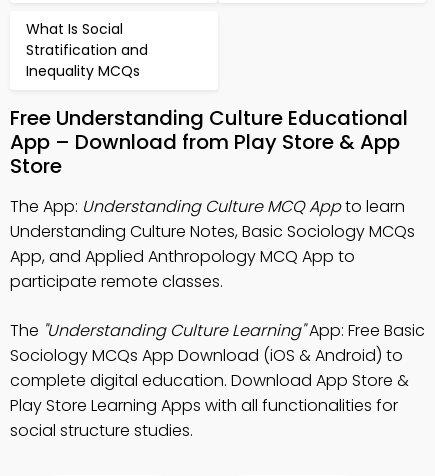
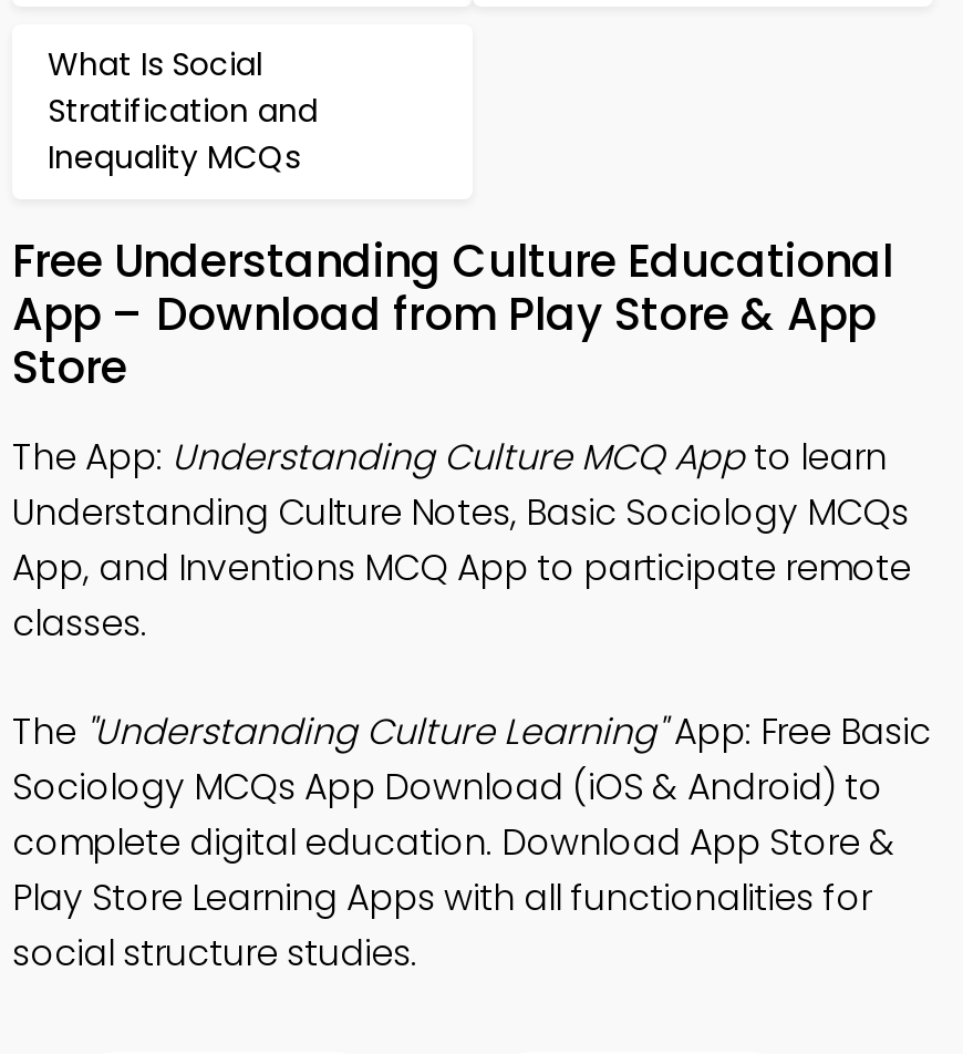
- App, and Applied Anthropology MCQ App to
- participate remote classes.
+ App, and Inventions MCQ App to participate remote
+ classes.
